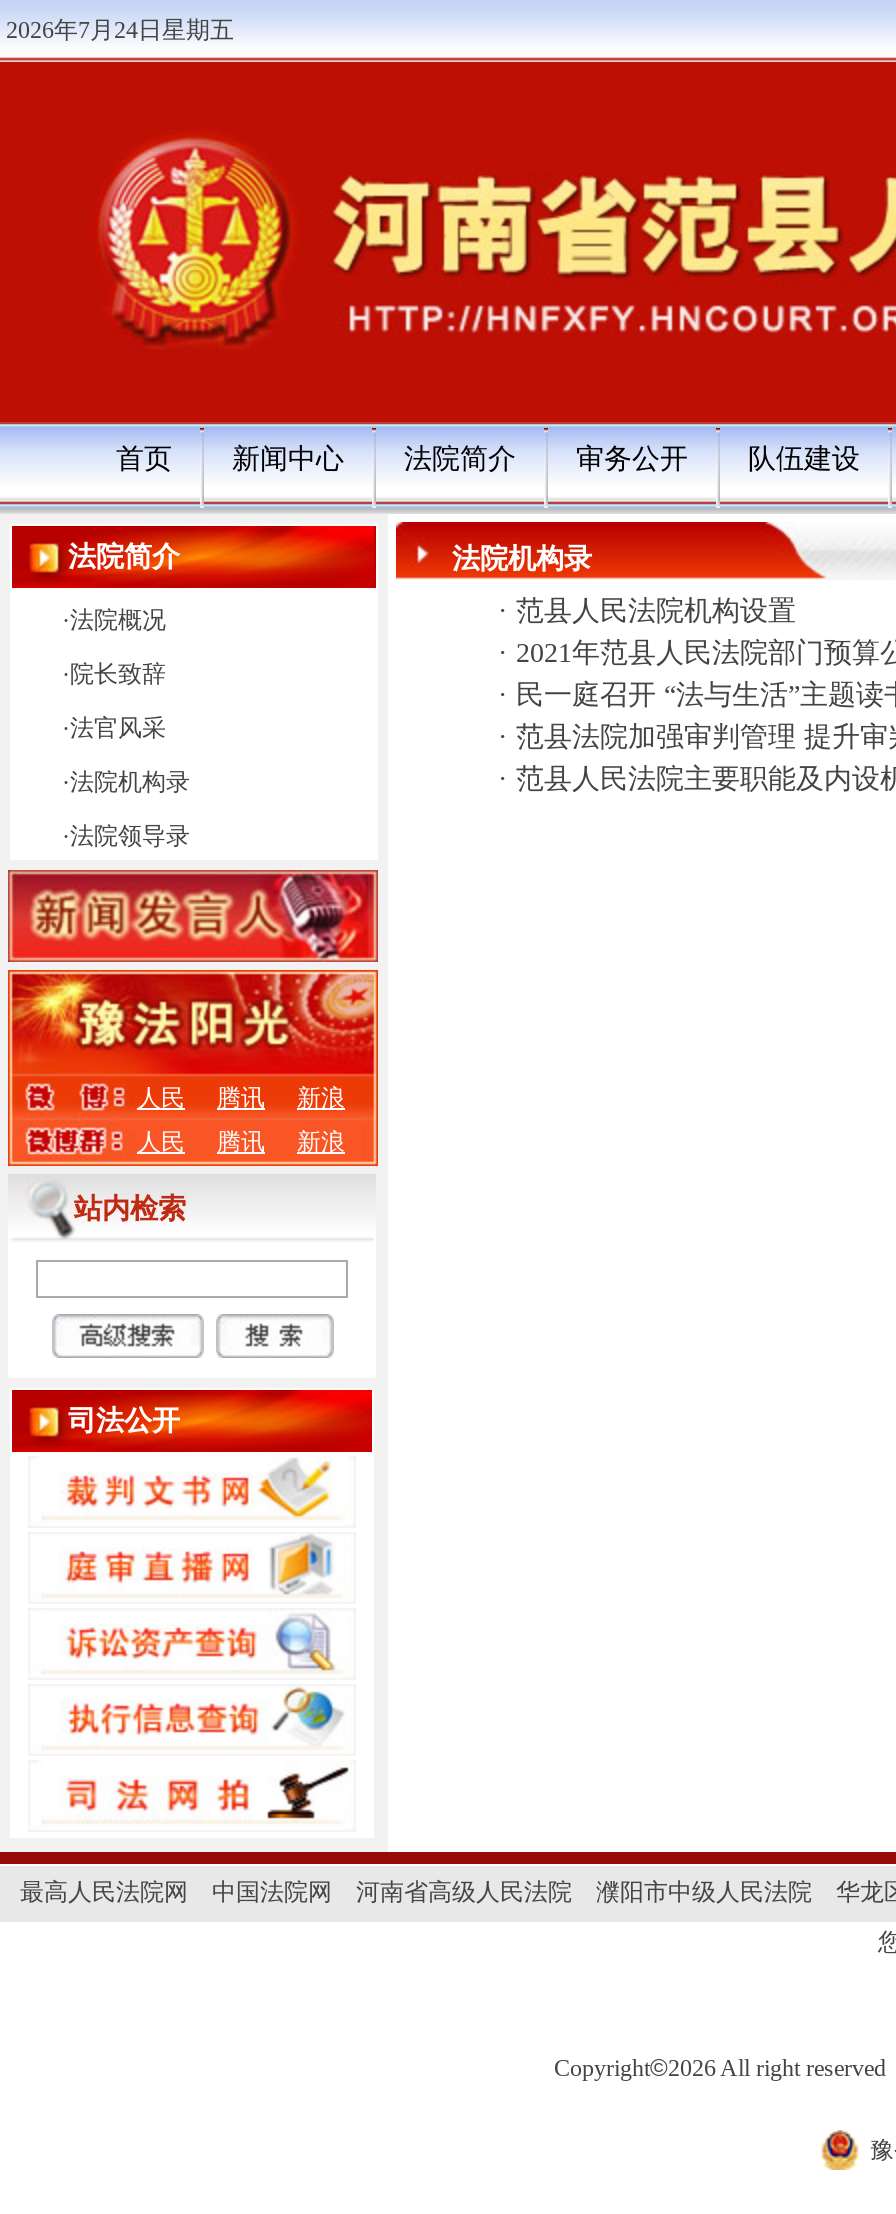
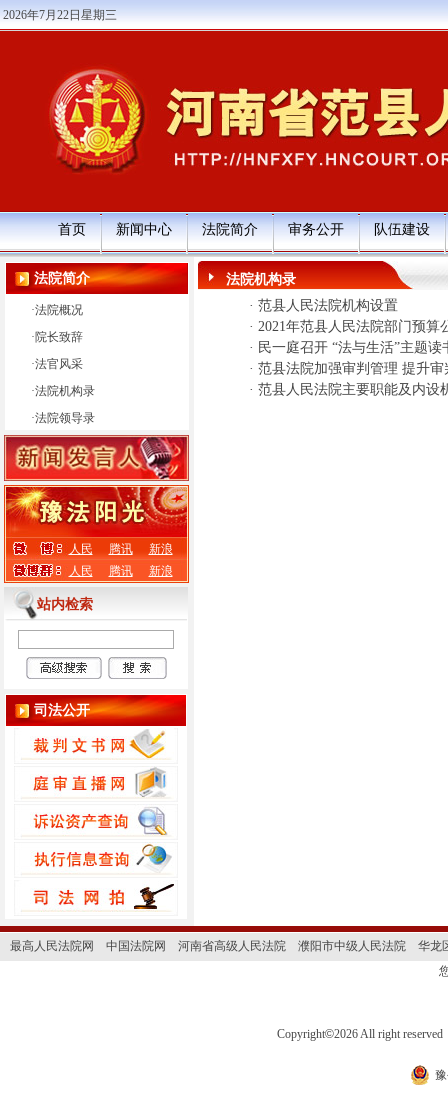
- 2026年7月24日星期五
+ 2026年7月22日星期三
